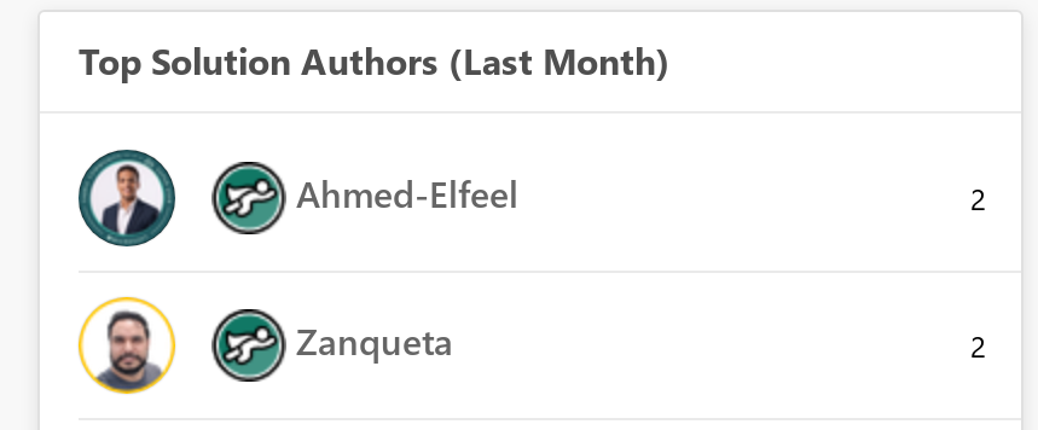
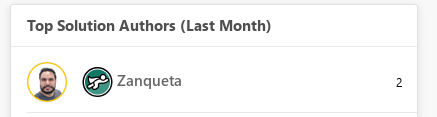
- [image]

- Ahmed-Elfeel
- 2
